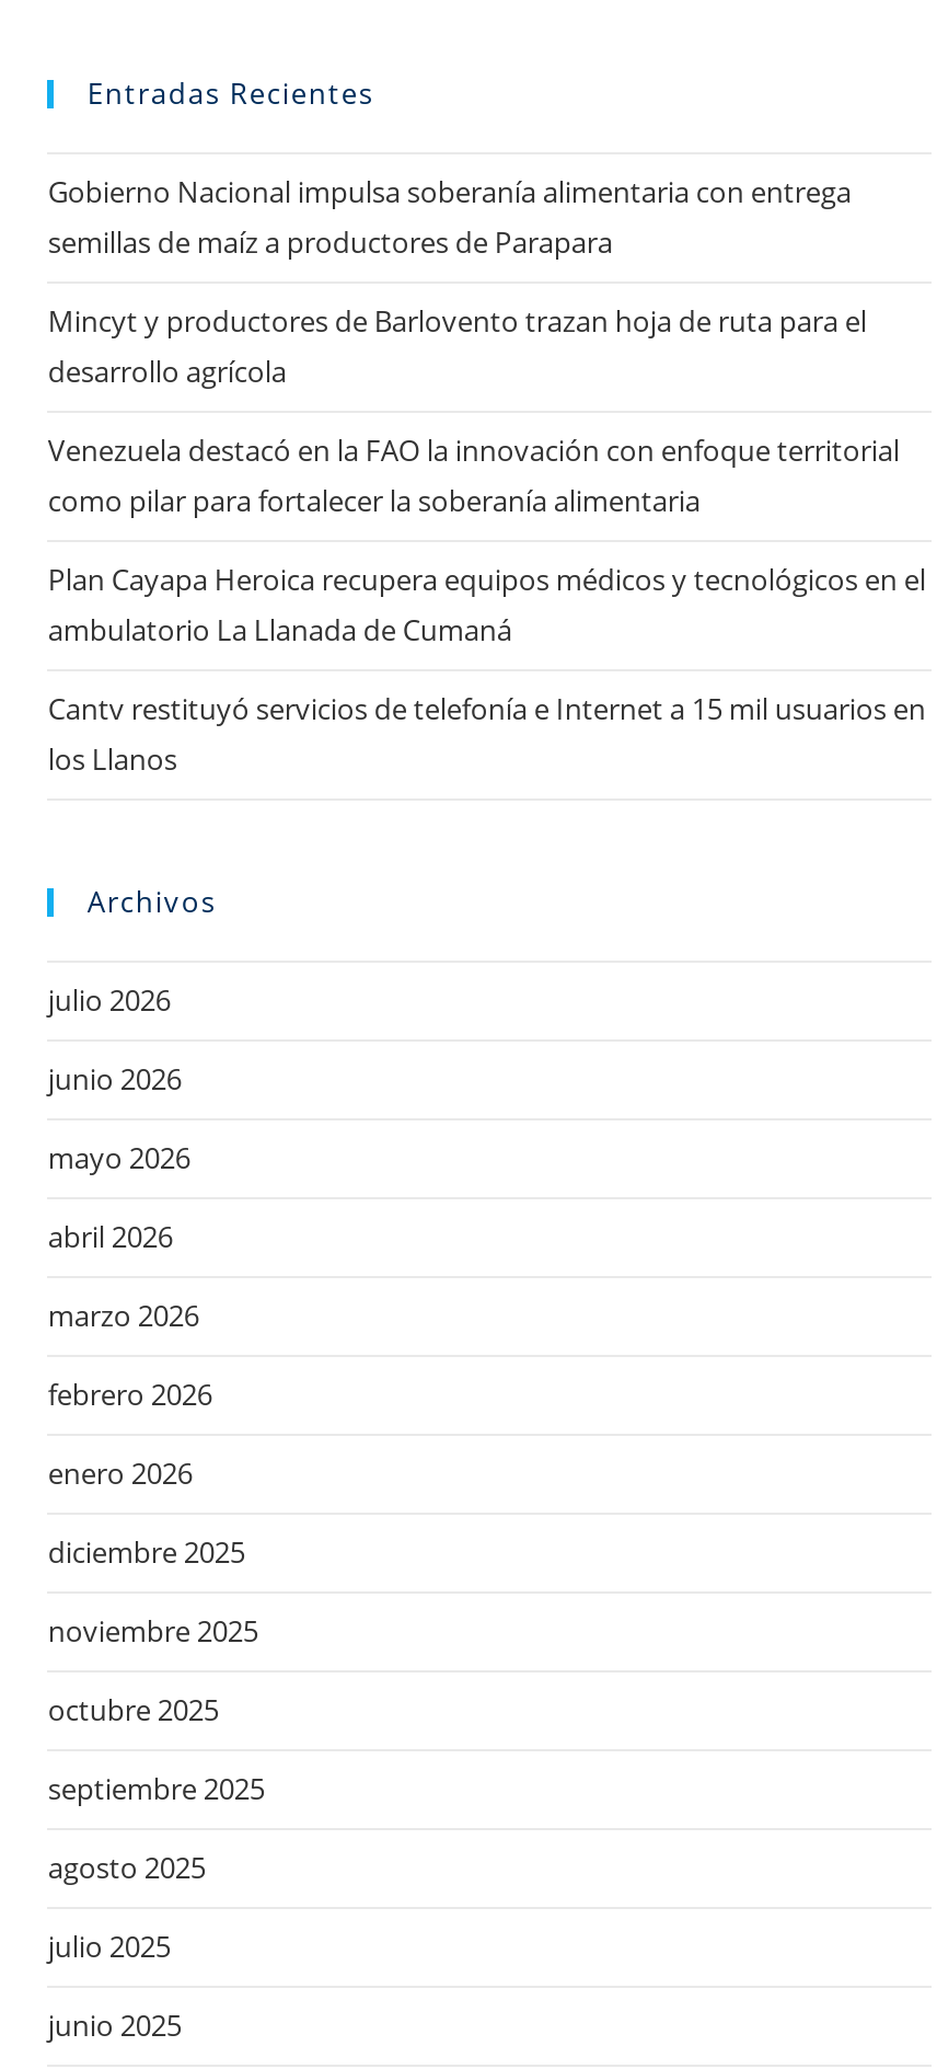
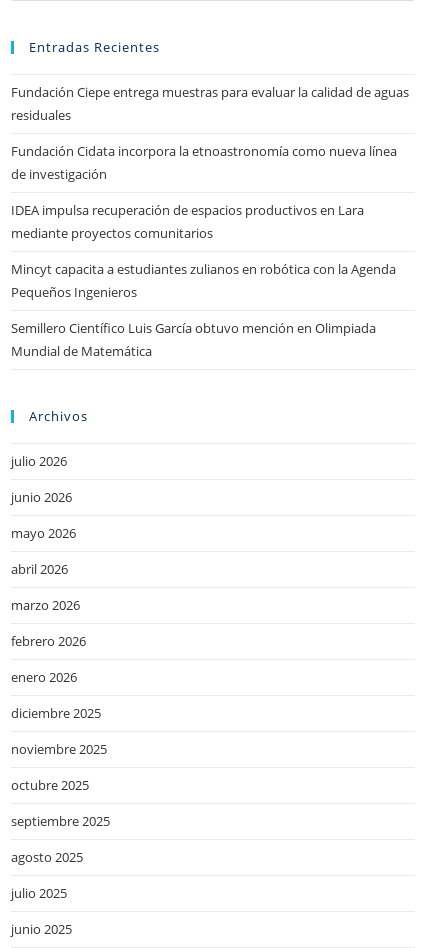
- Gobierno Nacional impulsa soberanía alimentaria con entrega
- semillas de maíz a productores de Parapara
+ Fundación Ciepe entrega muestras para evaluar la calidad de aguas
+ residuales

- Mincyt y productores de Barlovento trazan hoja de ruta para el
- desarrollo agrícola
+ Fundación Cidata incorpora la etnoastronomía como nueva línea
+ de investigación

- Venezuela destacó en la FAO la innovación con enfoque territorial
- como pilar para fortalecer la soberanía alimentaria
+ IDEA impulsa recuperación de espacios productivos en Lara
+ mediante proyectos comunitarios

- Plan Cayapa Heroica recupera equipos médicos y tecnológicos en el
- ambulatorio La Llanada de Cumaná
+ Mincyt capacita a estudiantes zulianos en robótica con la Agenda
+ Pequeños Ingenieros

- Cantv restituyó servicios de telefonía e Internet a 15 mil usuarios en
- los Llanos
+ Semillero Científico Luis García obtuvo mención en Olimpiada
+ Mundial de Matemática
